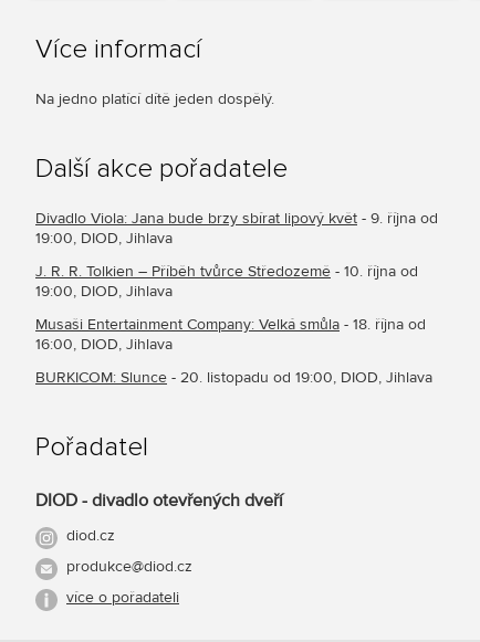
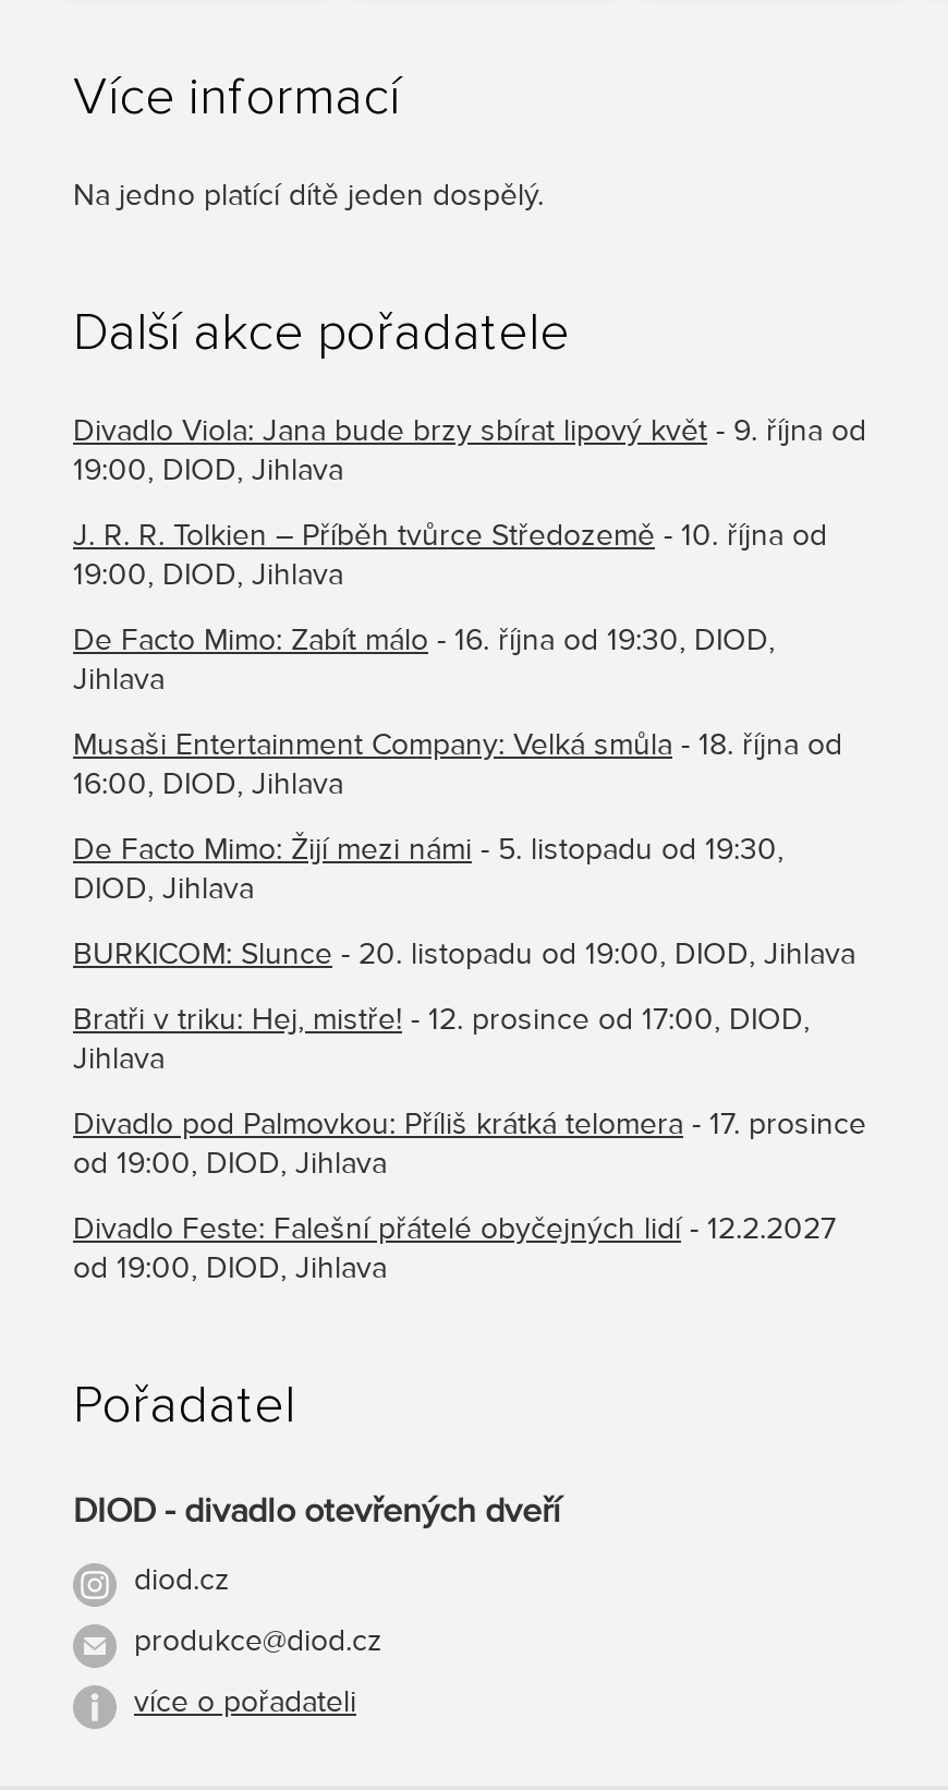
+ De Facto Mimo: Zabít málo - 16. října od 19:30, DIOD,
+ Jihlava

+ De Facto Mimo: Žijí mezi námi - 5. listopadu od 19:30,
+ DIOD, Jihlava

+ Bratři v triku: Hej, mistře! - 12. prosince od 17:00, DIOD,
+ Jihlava
+ Divadlo pod Palmovkou: Příliš krátká telomera - 17. prosince
+ od 19:00, DIOD, Jihlava
+ Divadlo Feste: Falešní přátelé obyčejných lidí - 12.2.2027
+ od 19:00, DIOD, Jihlava
